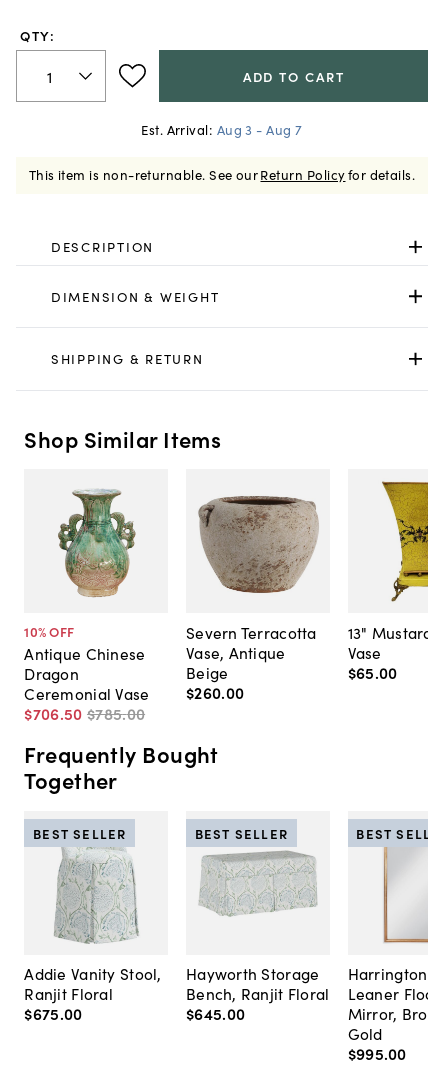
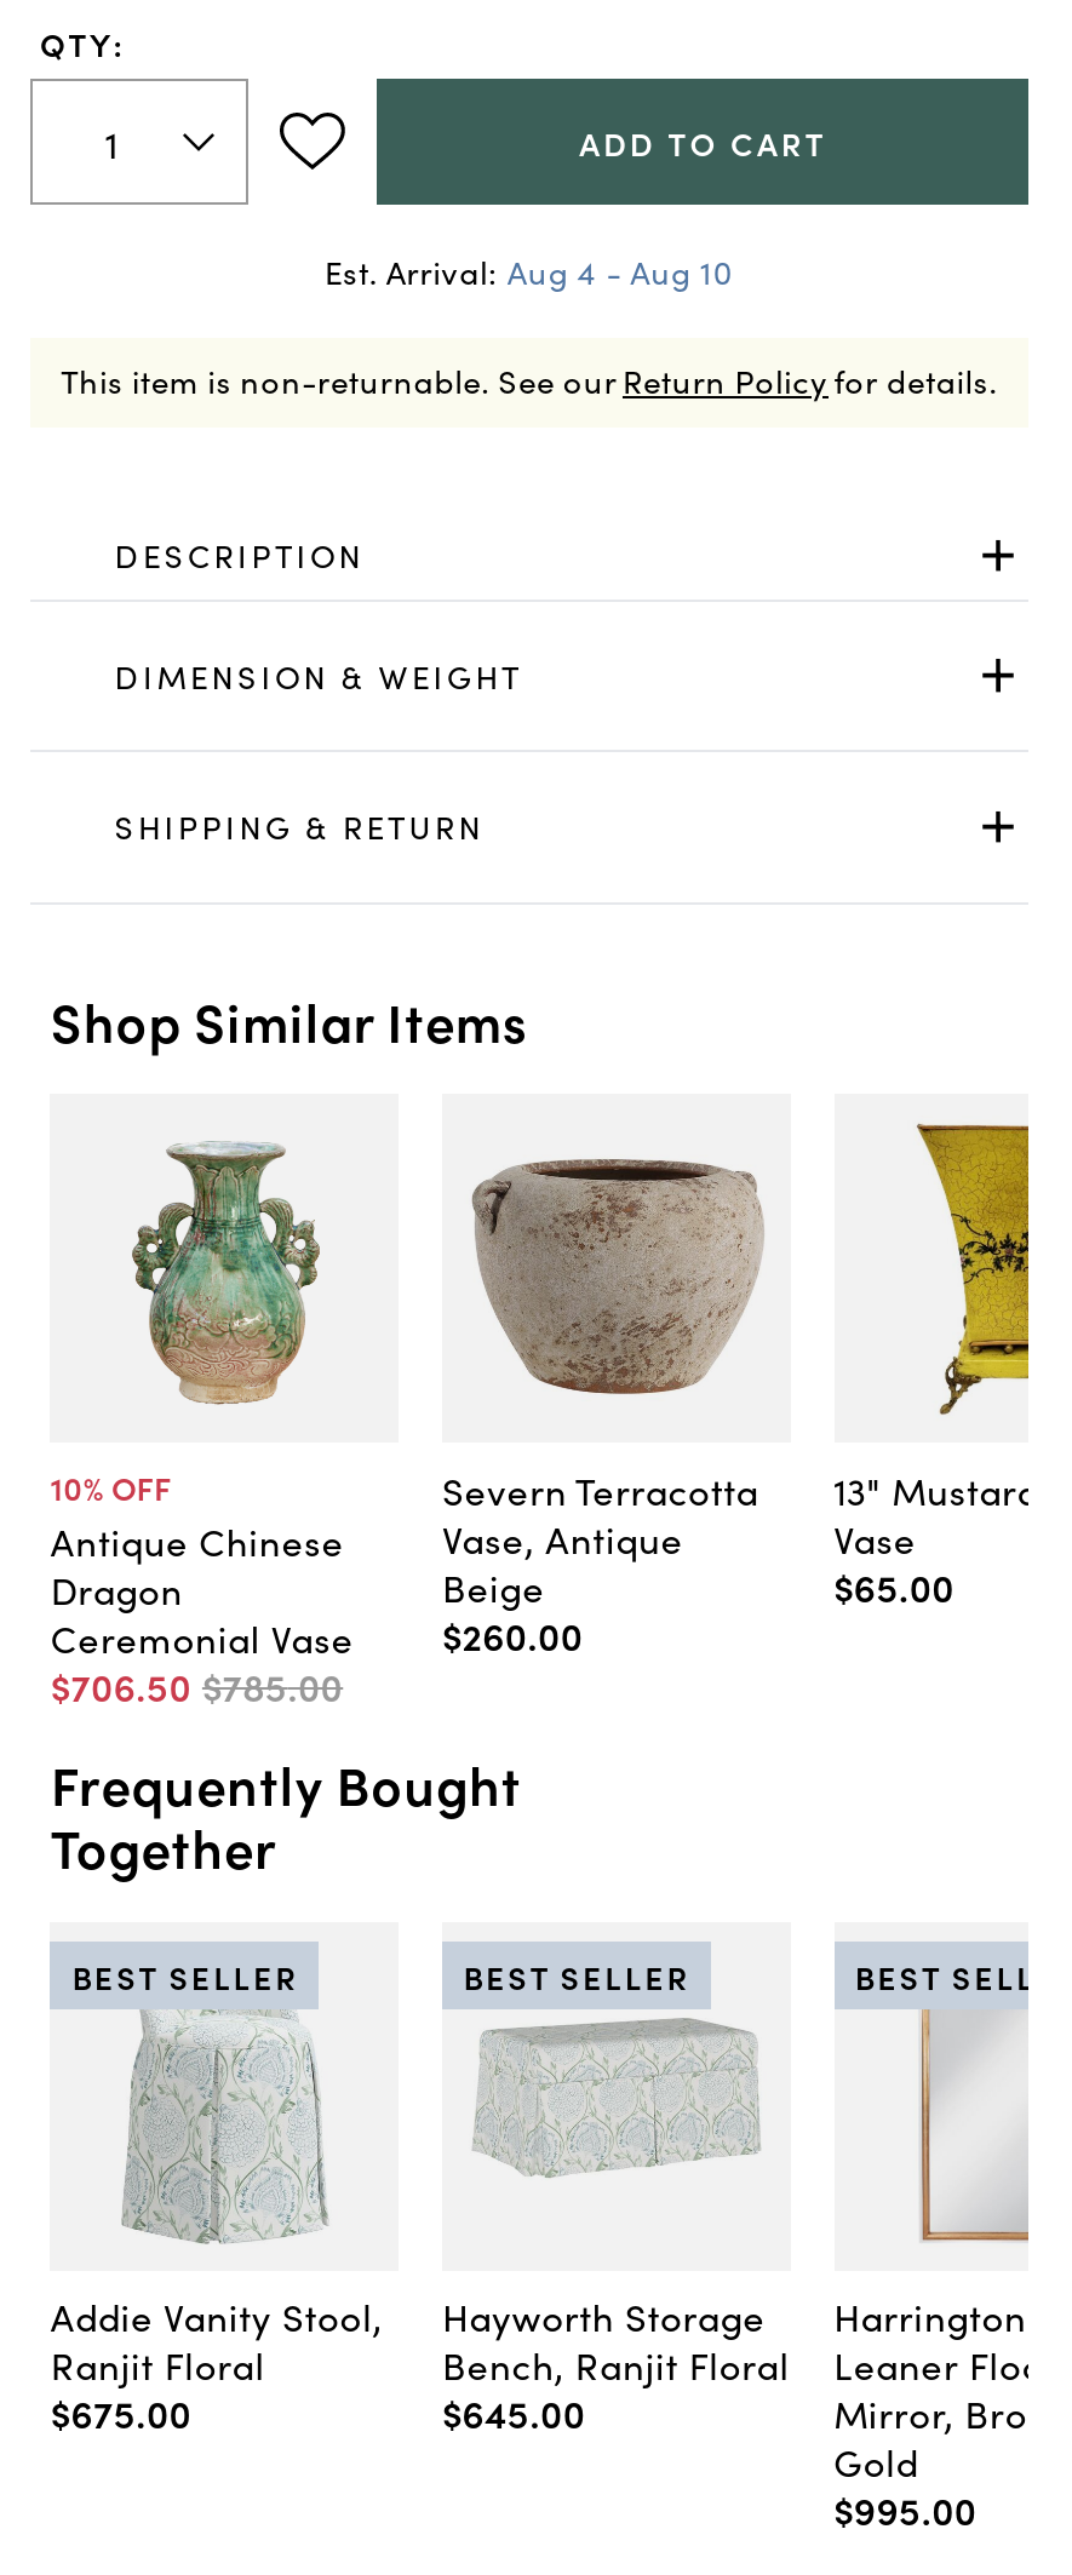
- Est. Arrival: Aug 3 - Aug 7
+ Est. Arrival: Aug 4 - Aug 10
